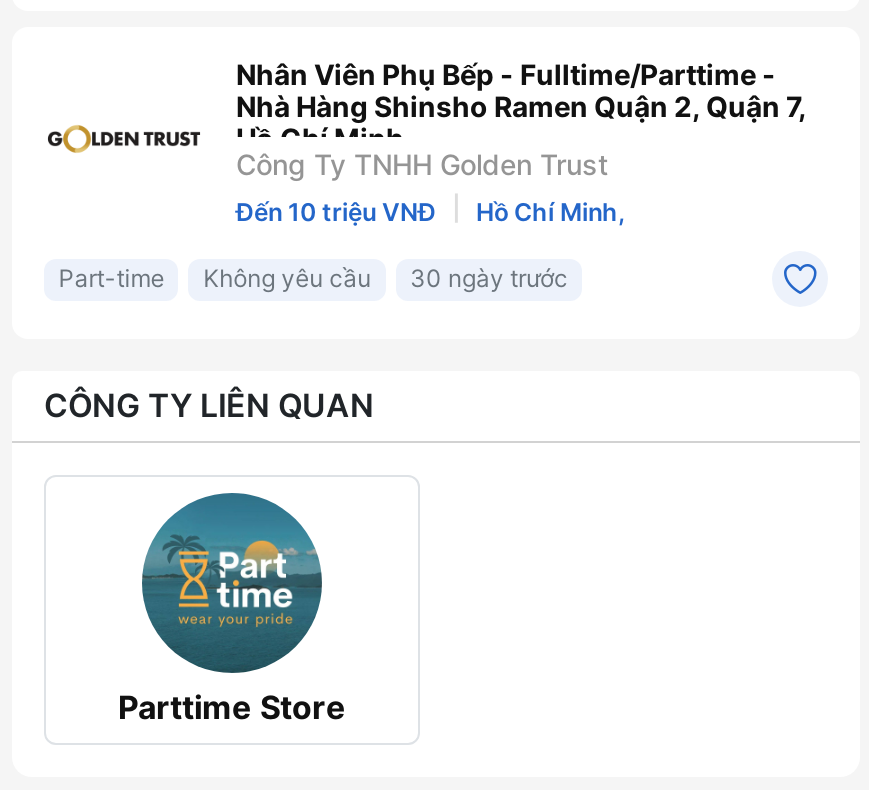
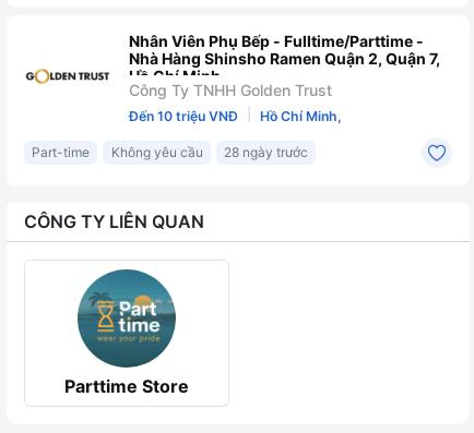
- Part-time Không yêu cầu 30 ngày trước
+ Part-time Không yêu cầu 28 ngày trước
